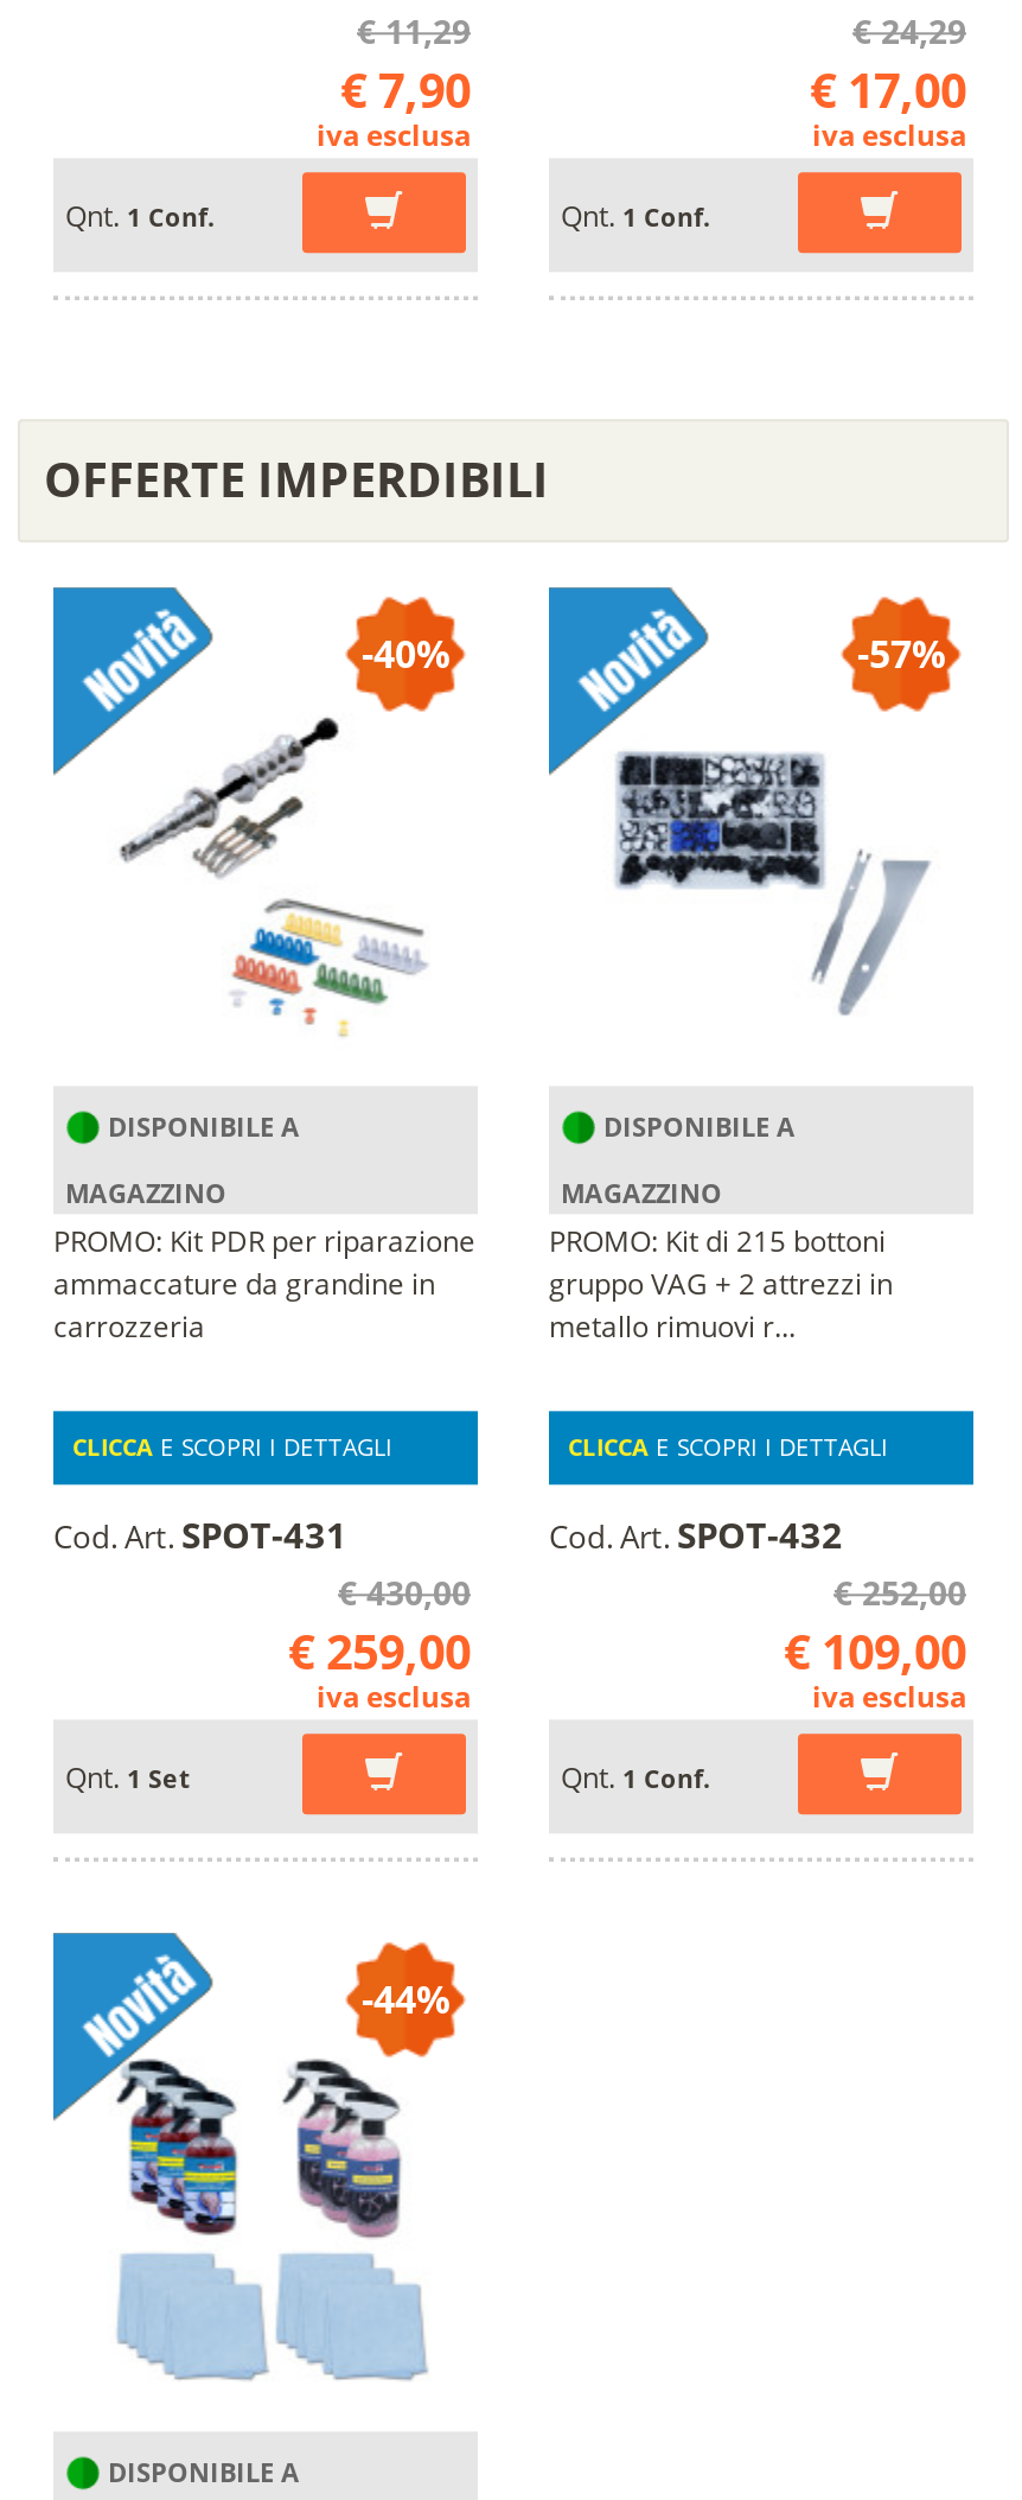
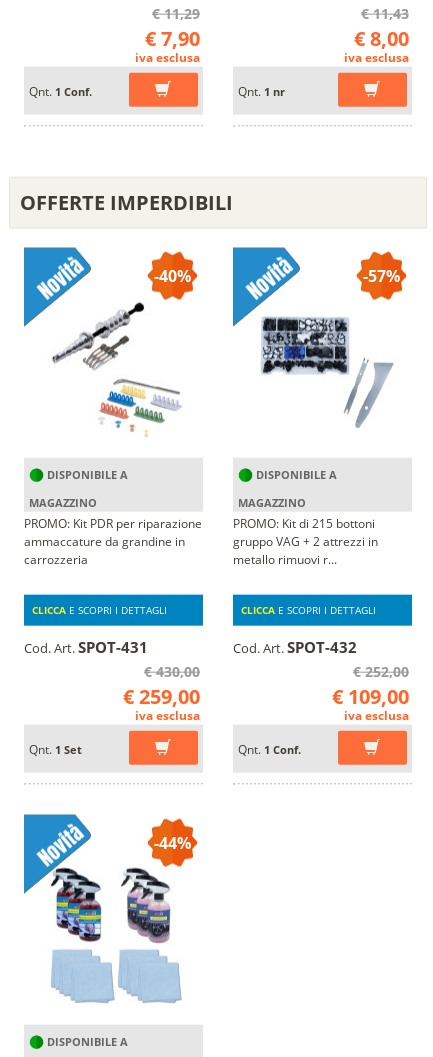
- € 24,29
+ € 11,43

- € 17,00
+ € 8,00

- Qnt. 1 Conf.
+ Qnt. 1 nr
